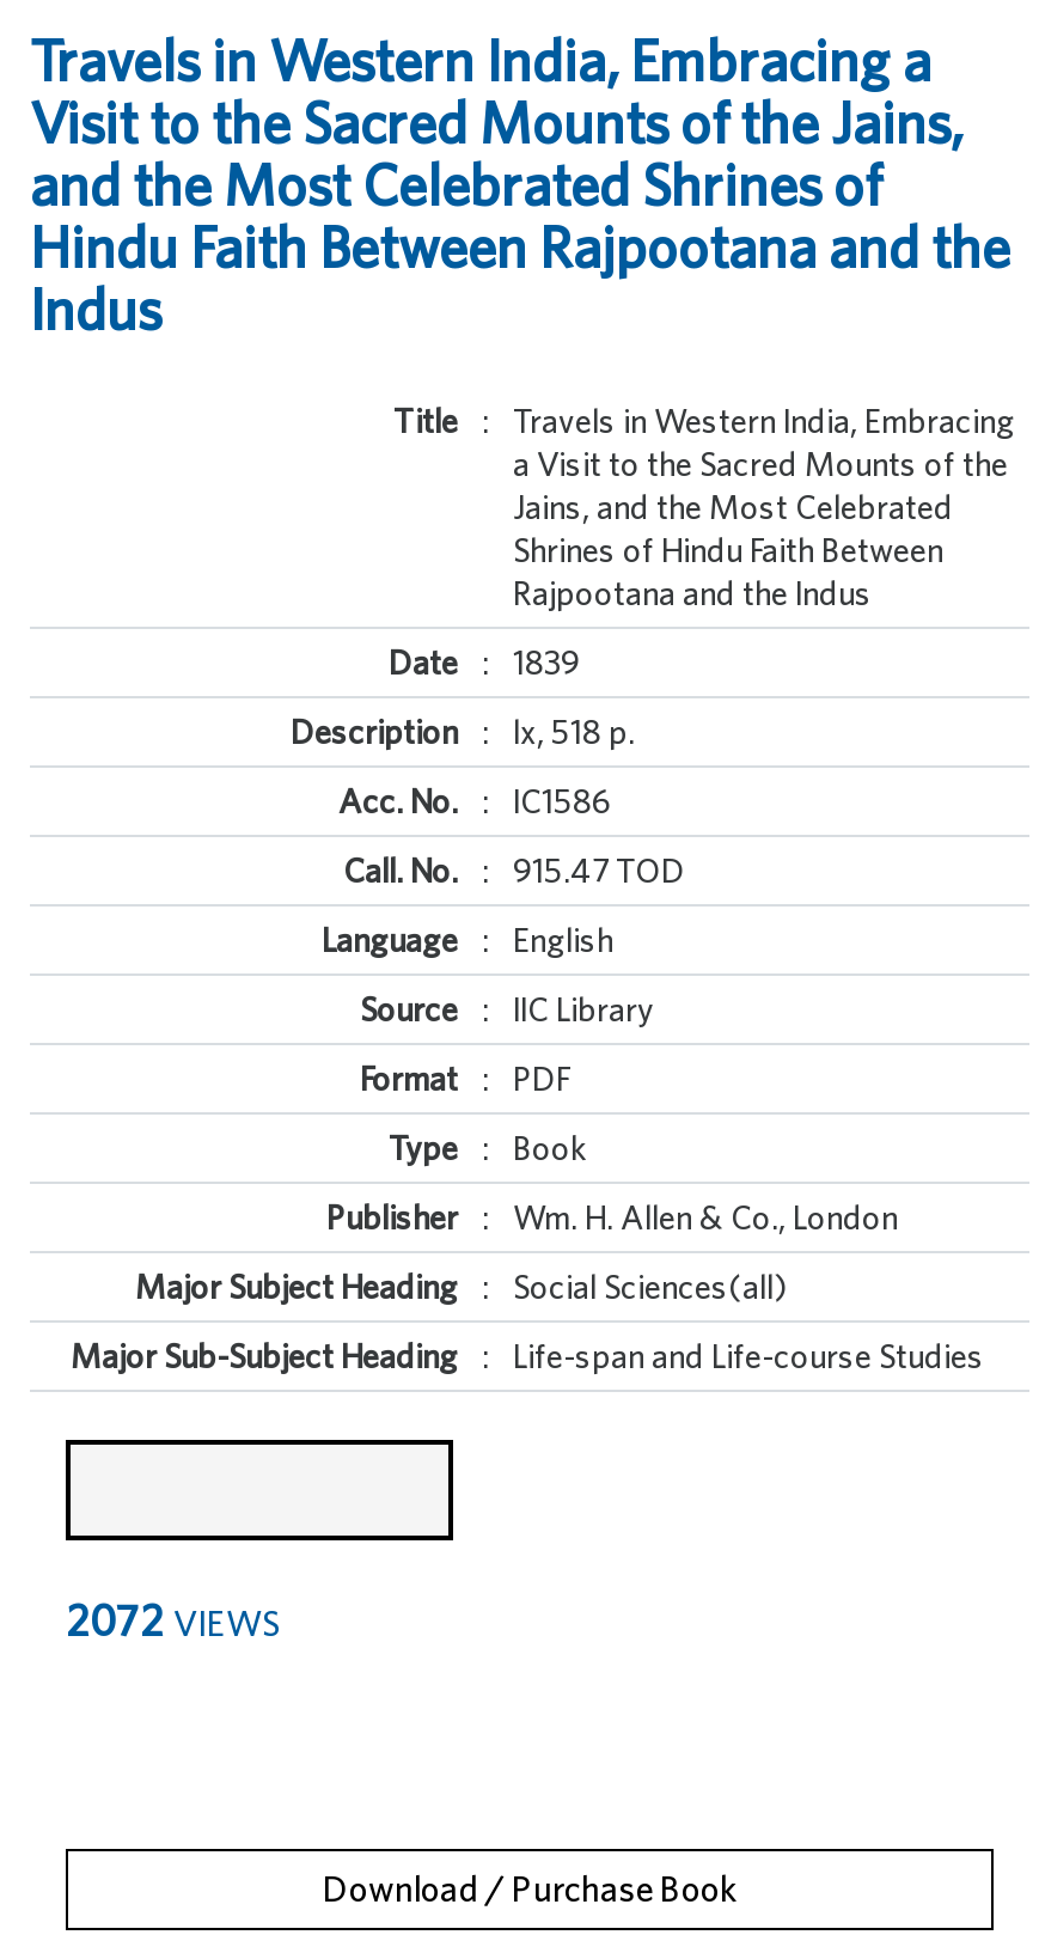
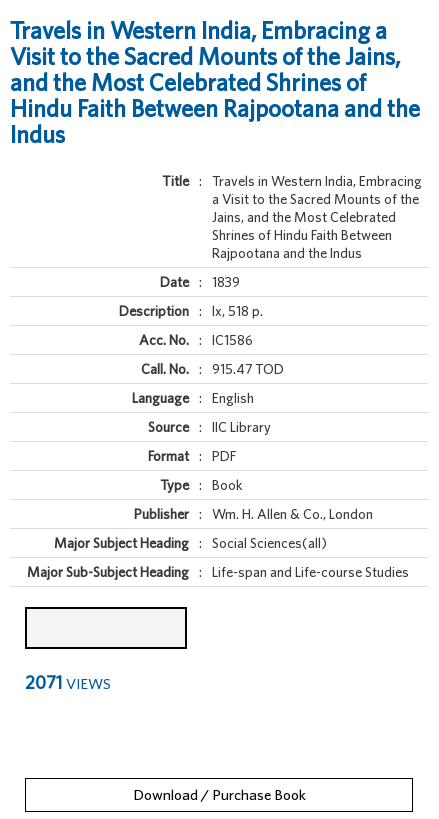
- 2072 VIEWS
+ 2071 VIEWS
